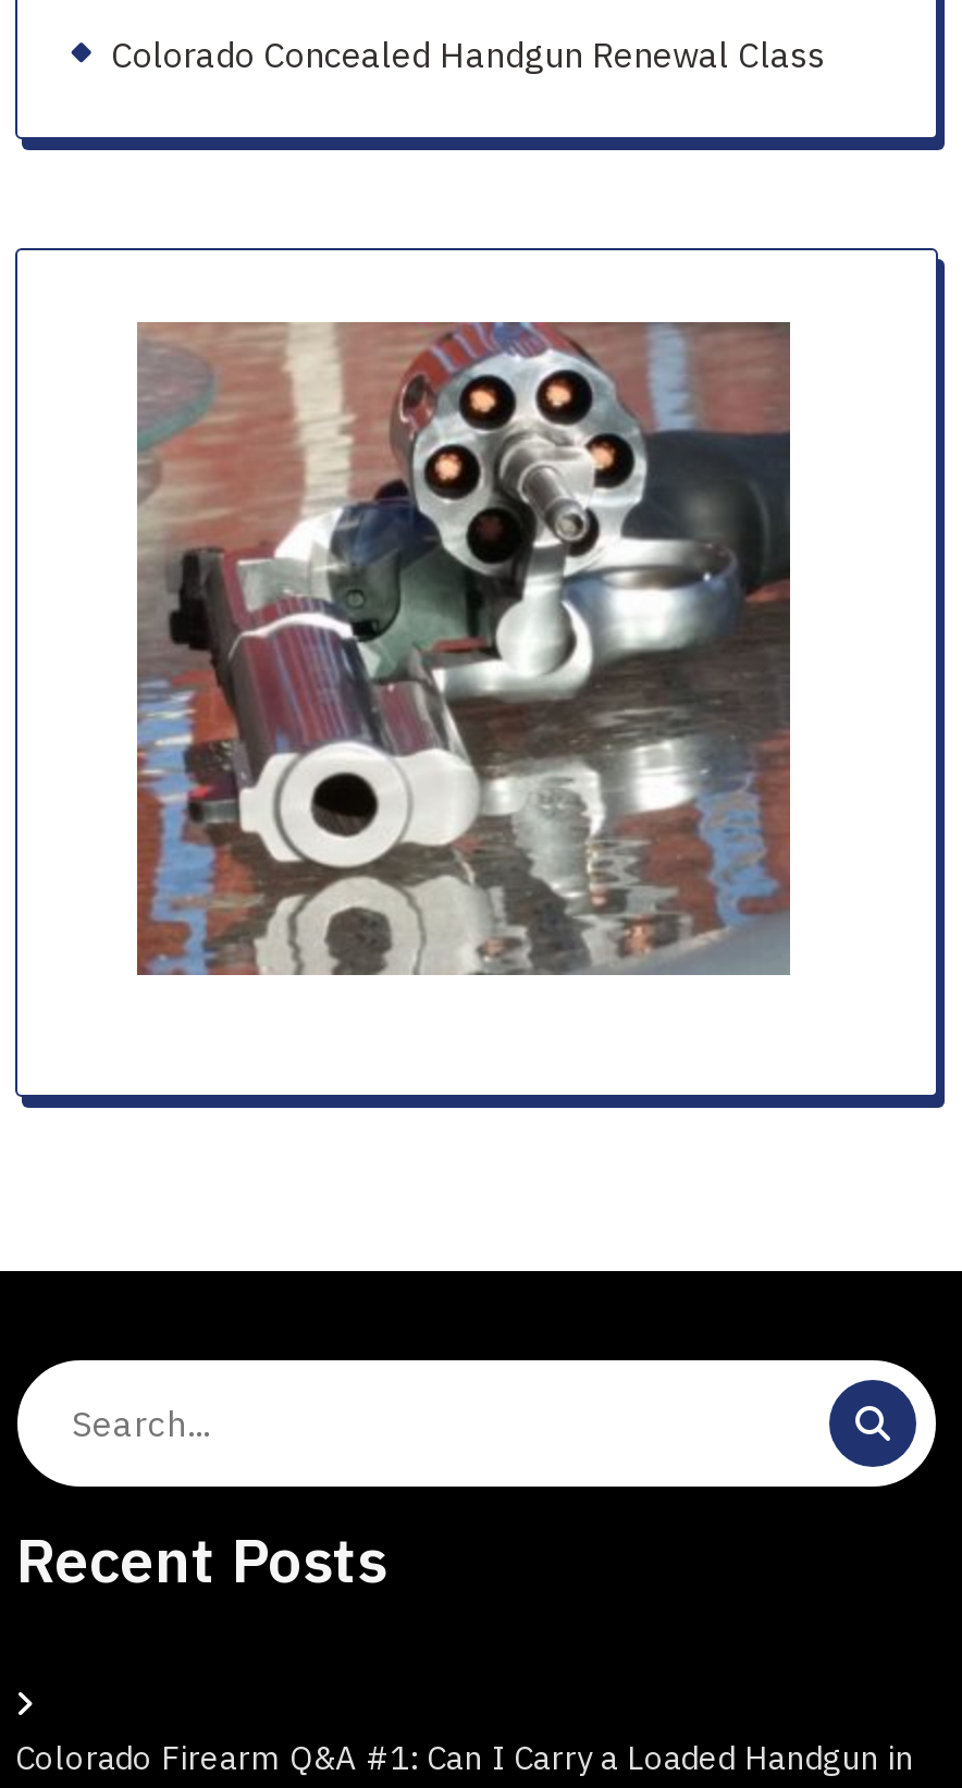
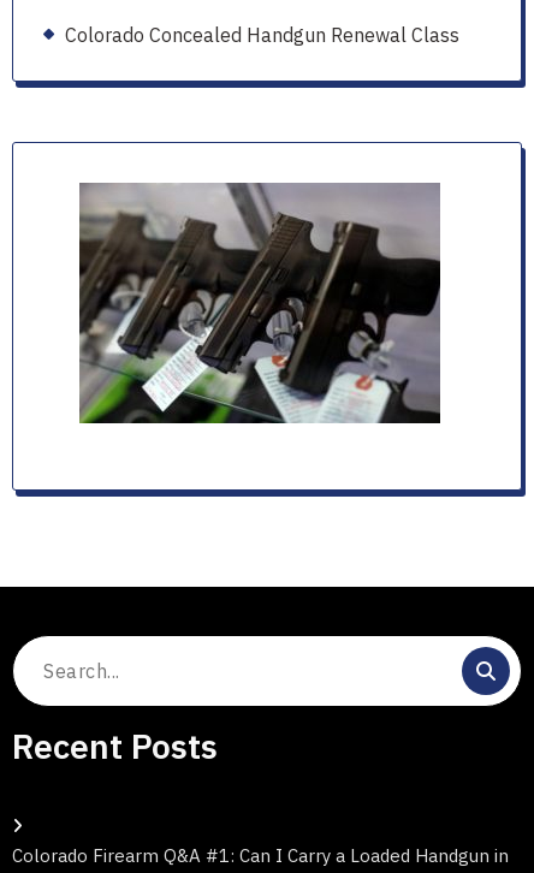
- [image]
+ [image]
